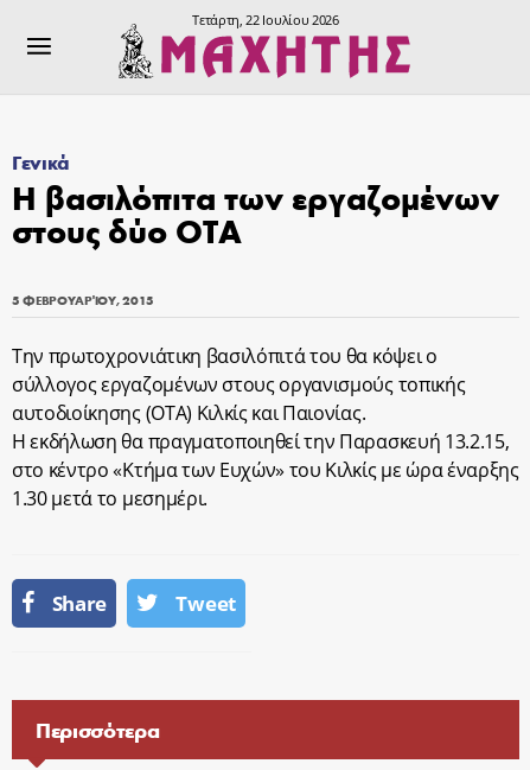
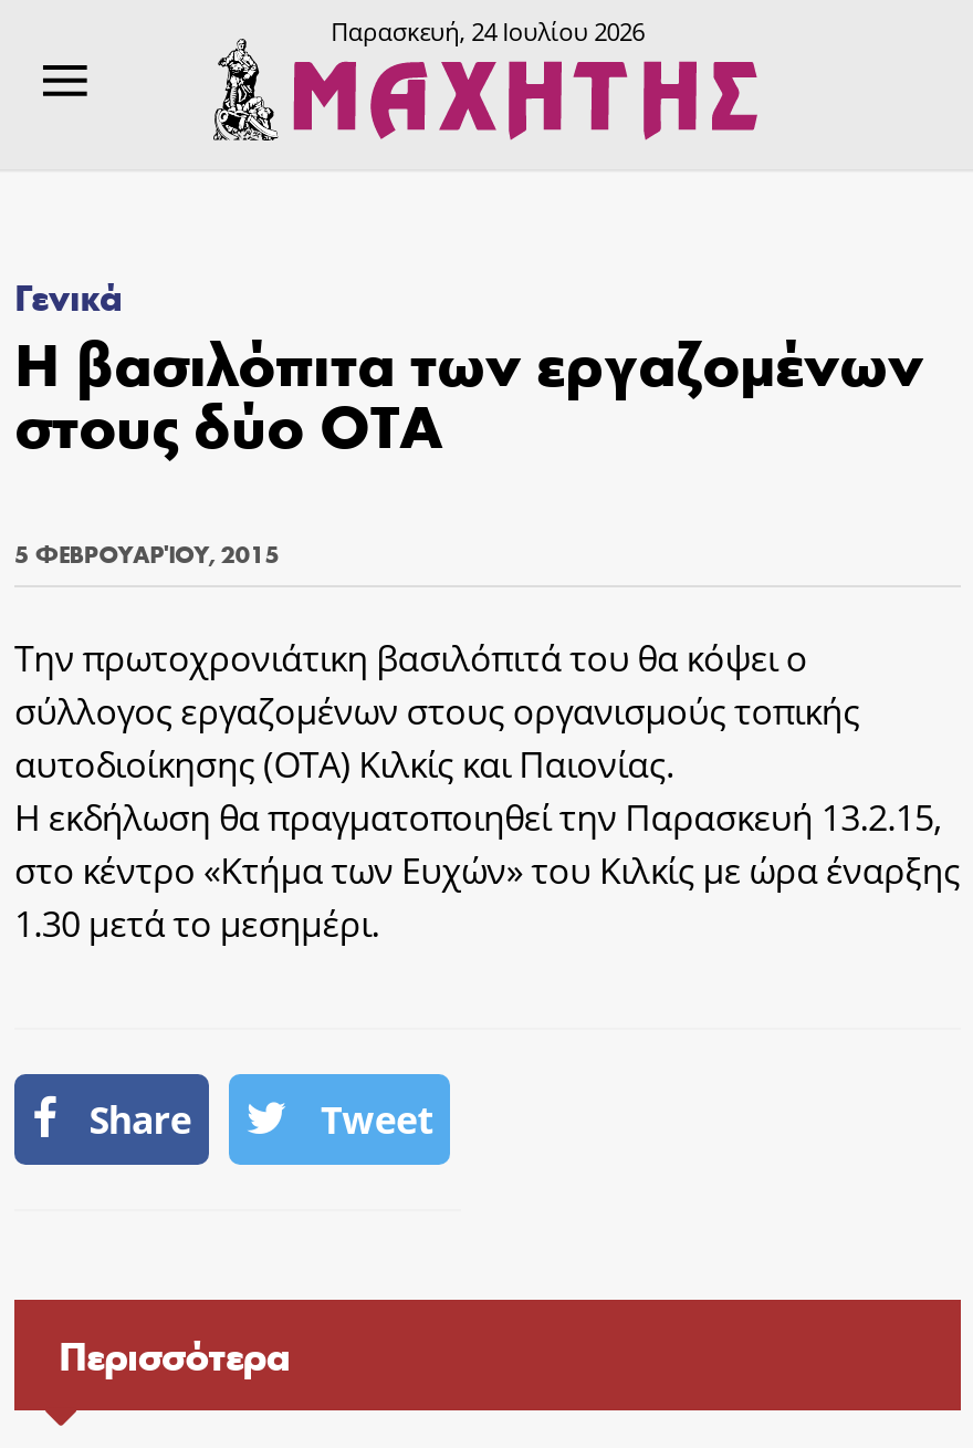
- Τετάρτη, 22 Ιουλίου 2026
+ Παρασκευή, 24 Ιουλίου 2026
